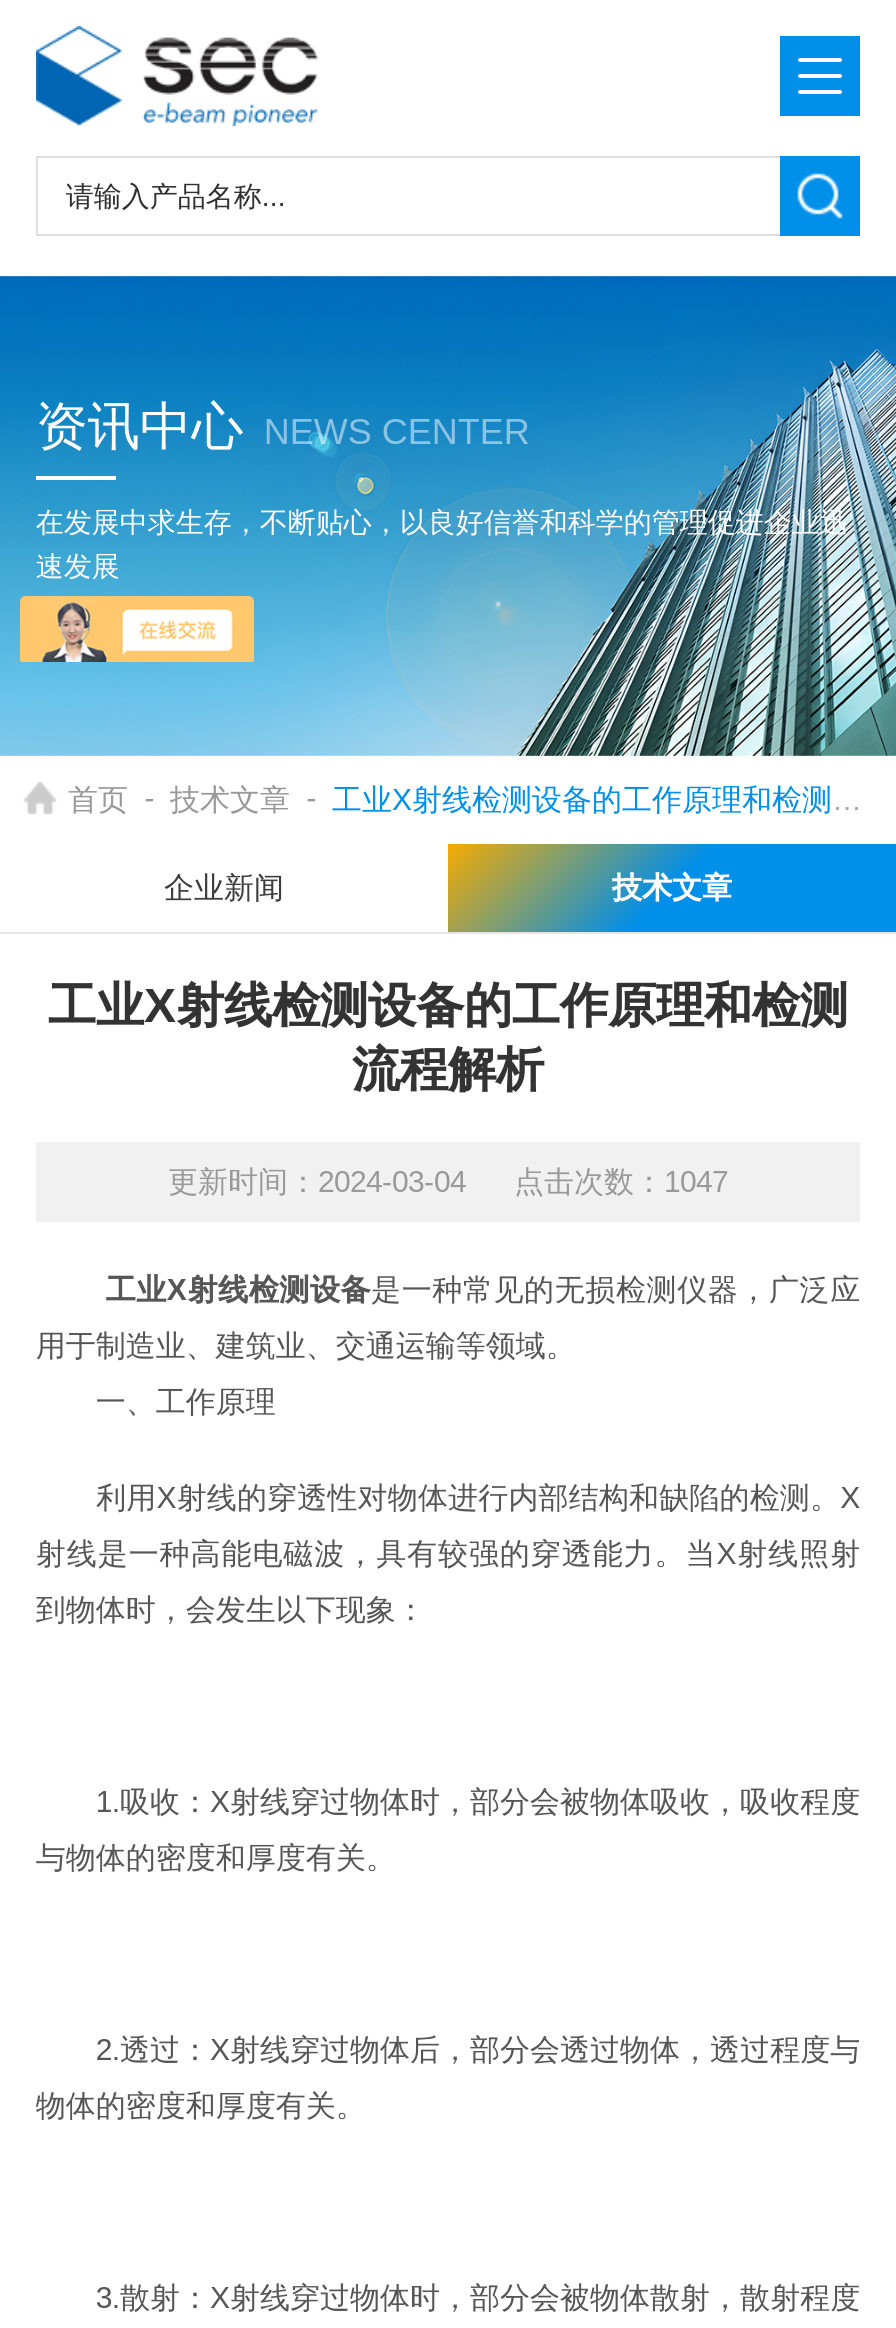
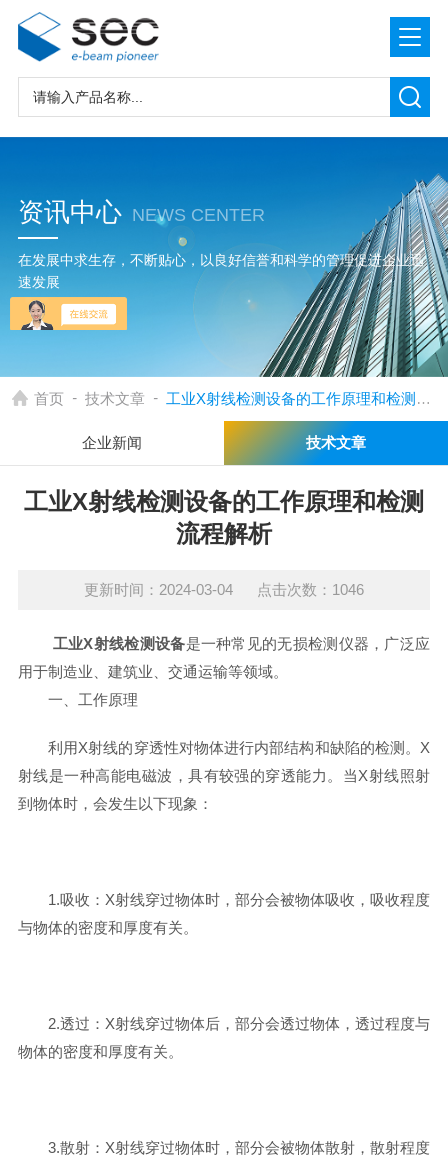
- 更新时间：2024-03-04 点击次数：1047
+ 更新时间：2024-03-04 点击次数：1046
